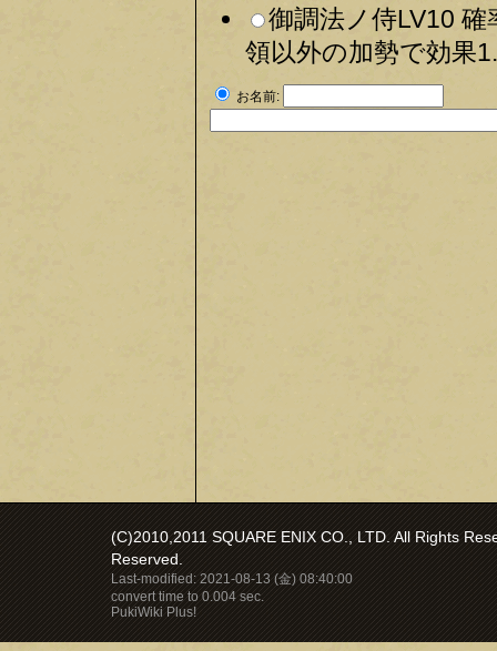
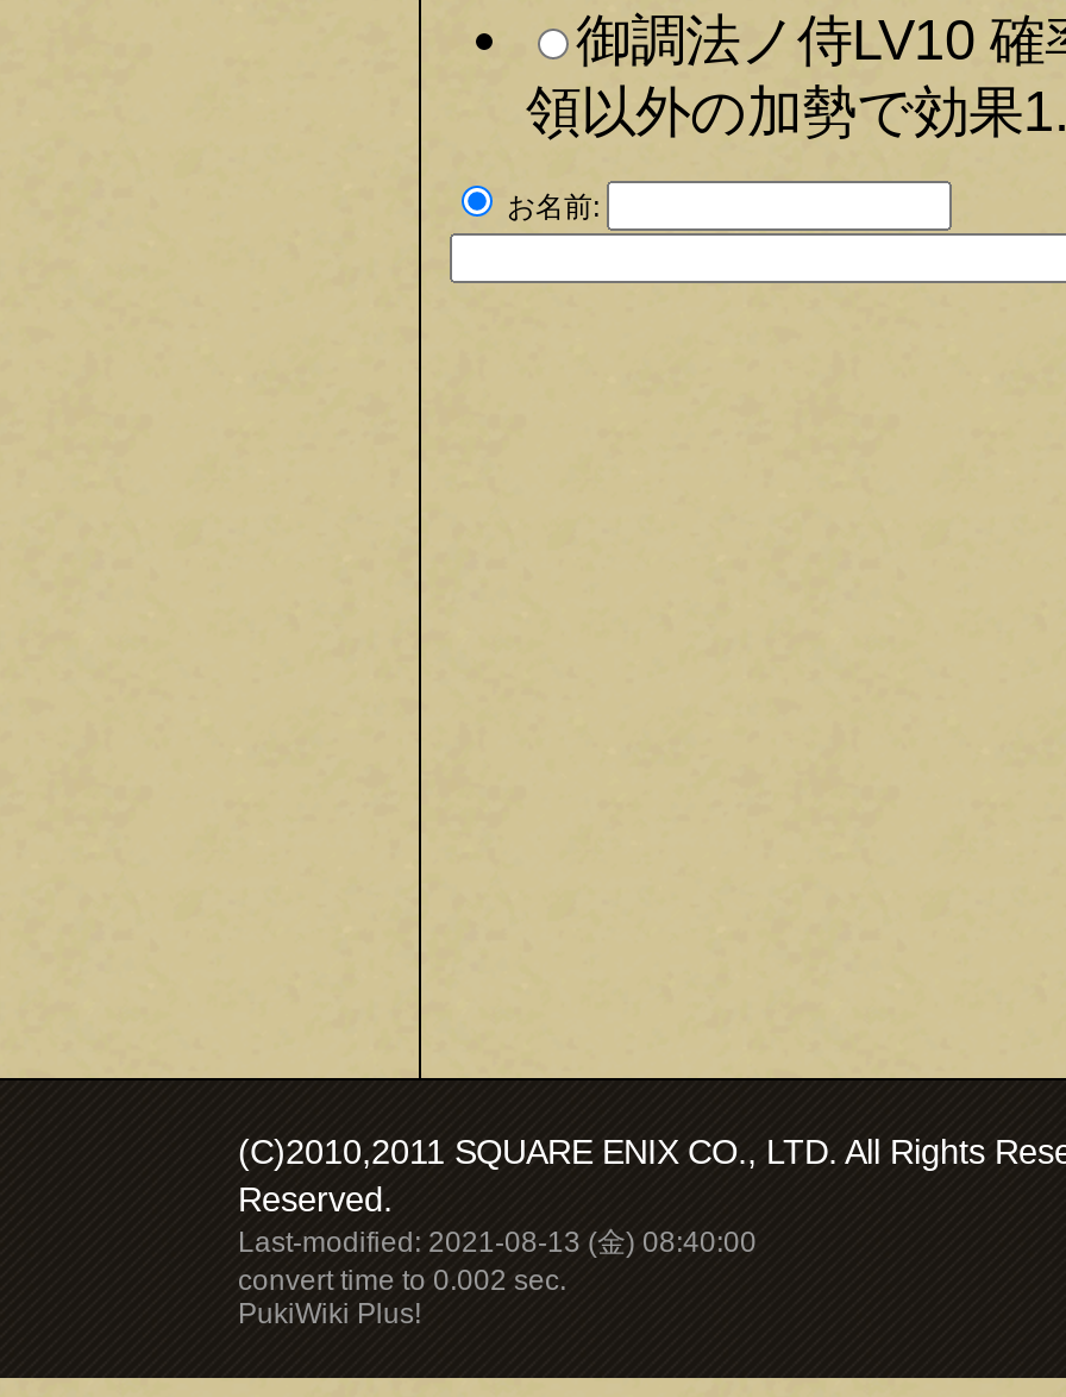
- convert time to 0.004 sec.
+ convert time to 0.002 sec.
